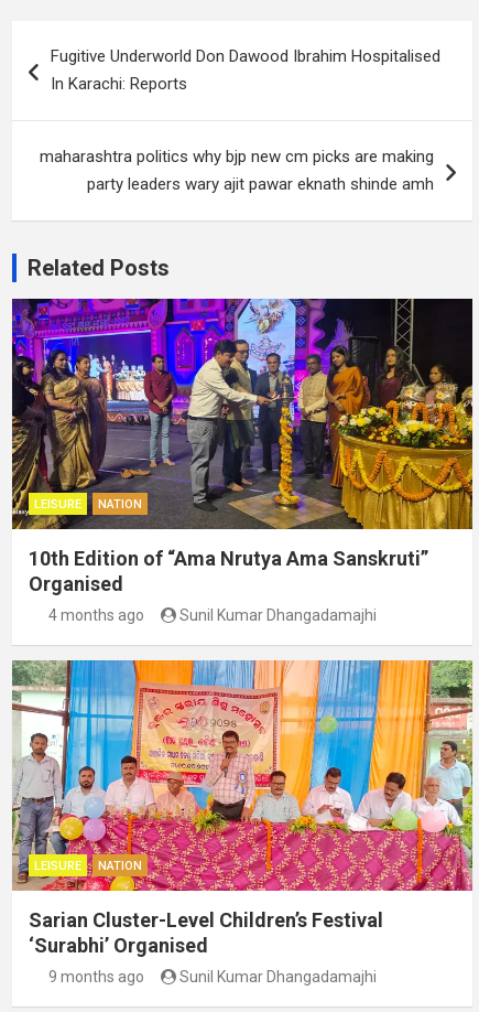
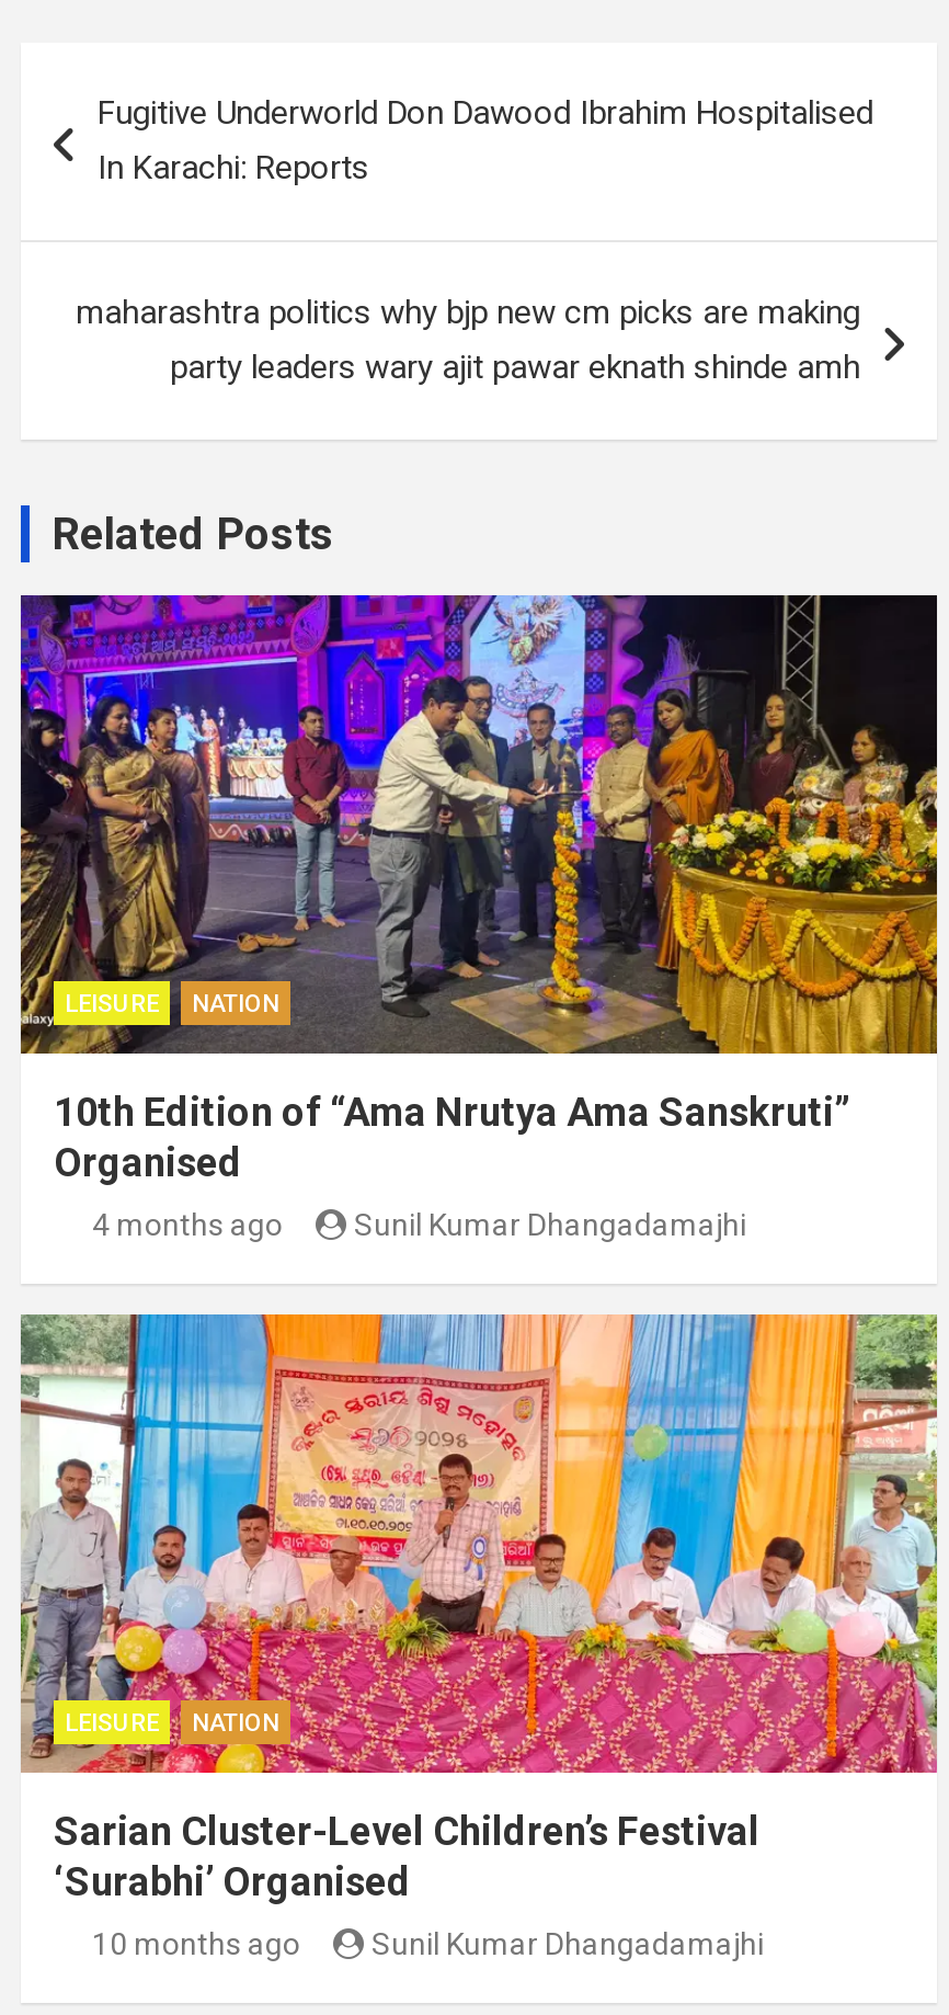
- 9 months ago
+ 10 months ago
